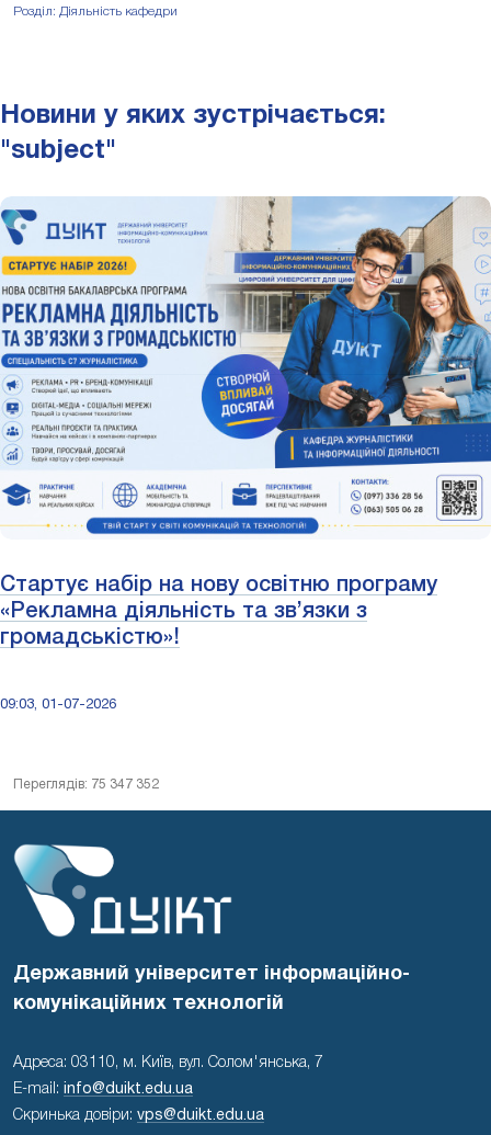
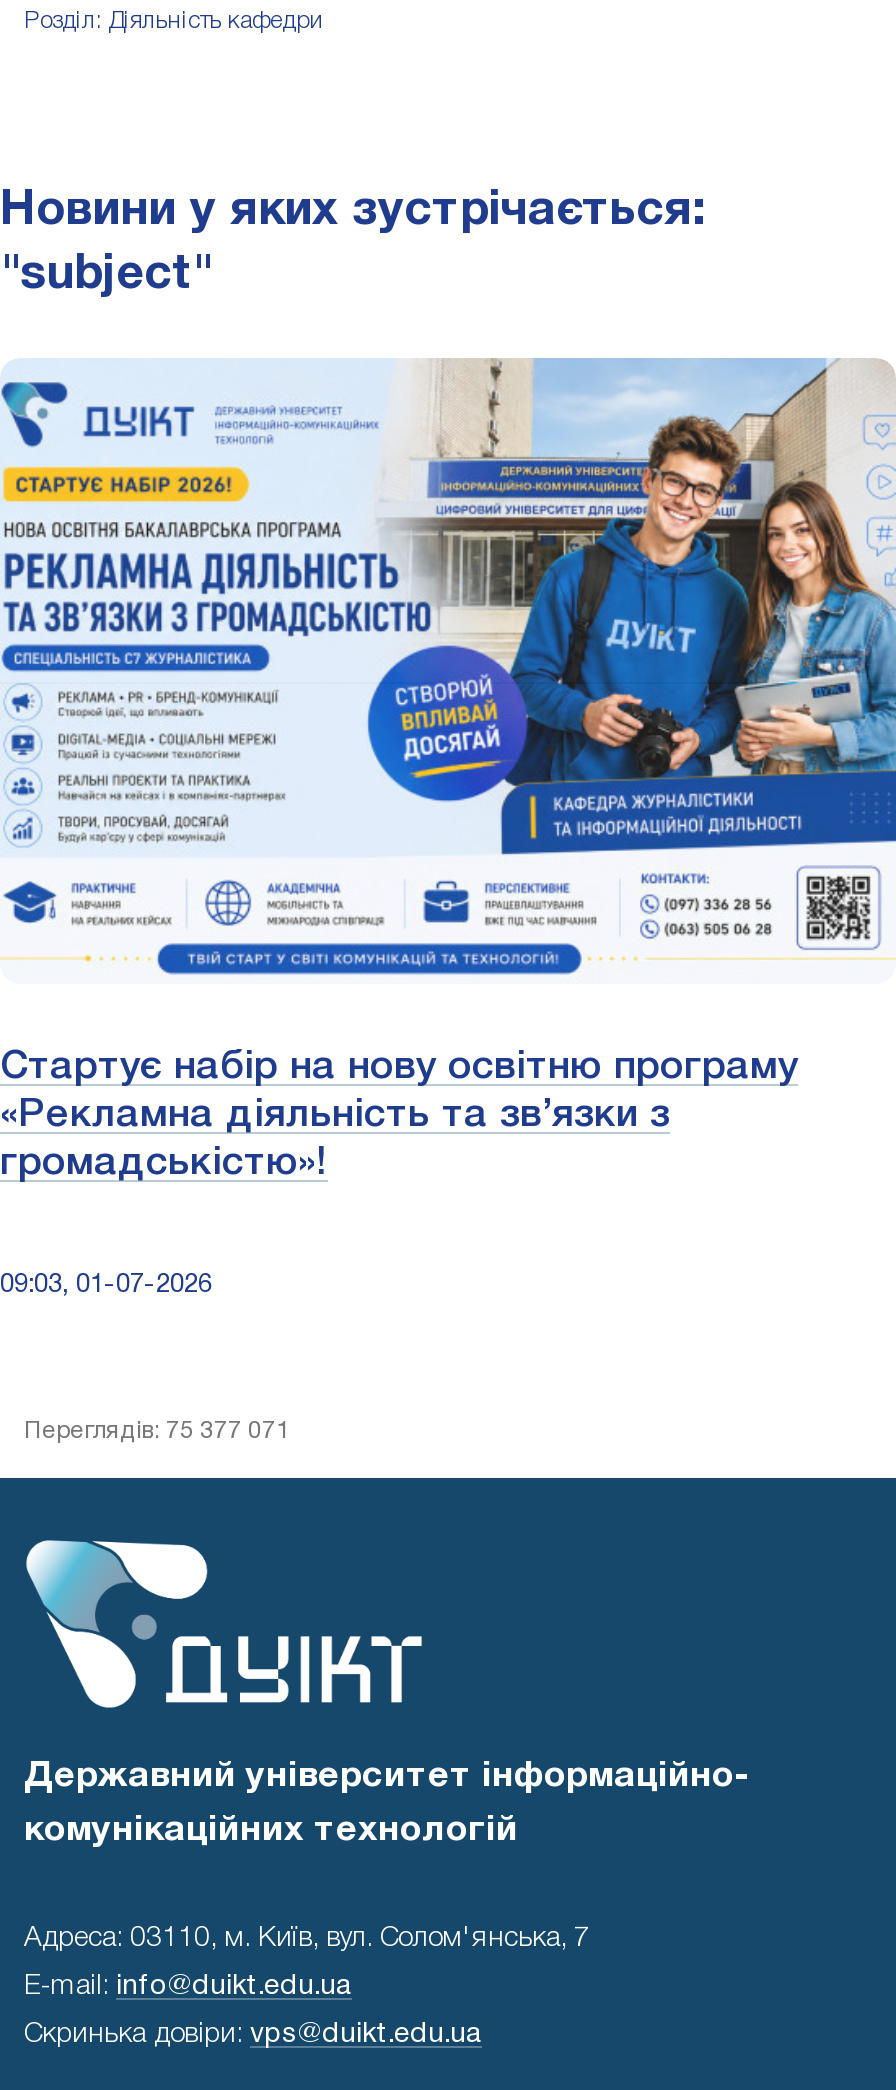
- Переглядів: 75 347 352
+ Переглядів: 75 377 071
